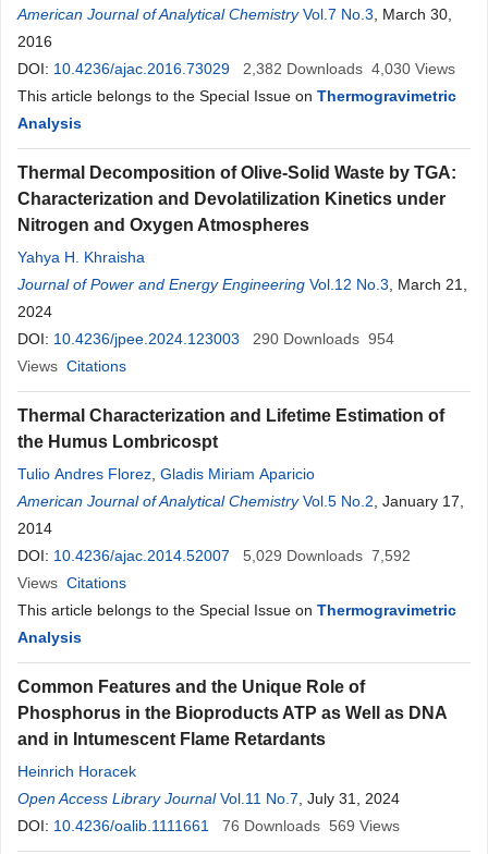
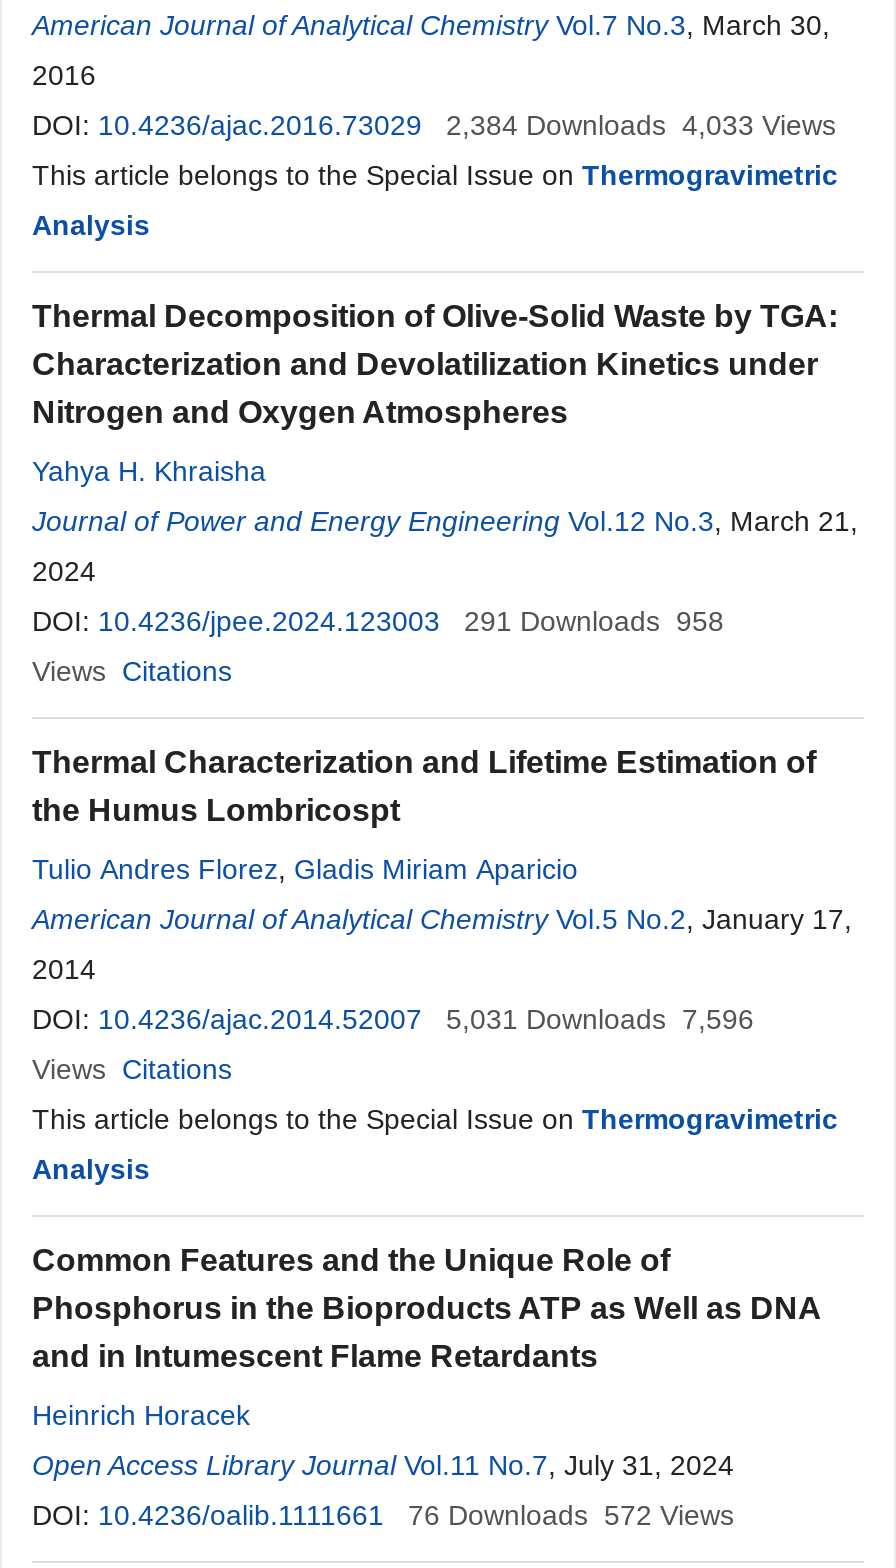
- 2,382 Downloads 4,030 Views
+ 2,384 Downloads 4,033 Views

- DOI: 10.4236/jpee.2024.123003 290 Downloads 954
+ DOI: 10.4236/jpee.2024.123003 291 Downloads 958

- DOI: 10.4236/ajac.2014.52007 5,029 Downloads 7,592
+ DOI: 10.4236/ajac.2014.52007 5,031 Downloads 7,596

- 76 Downloads 569 Views
+ 76 Downloads 572 Views
